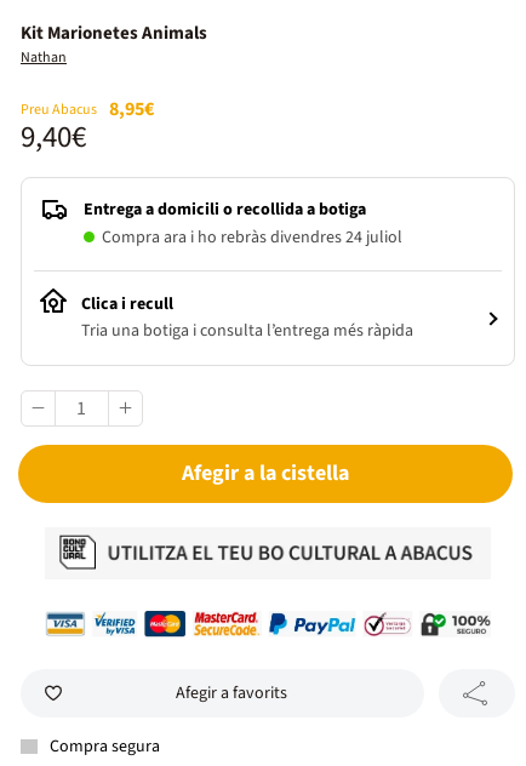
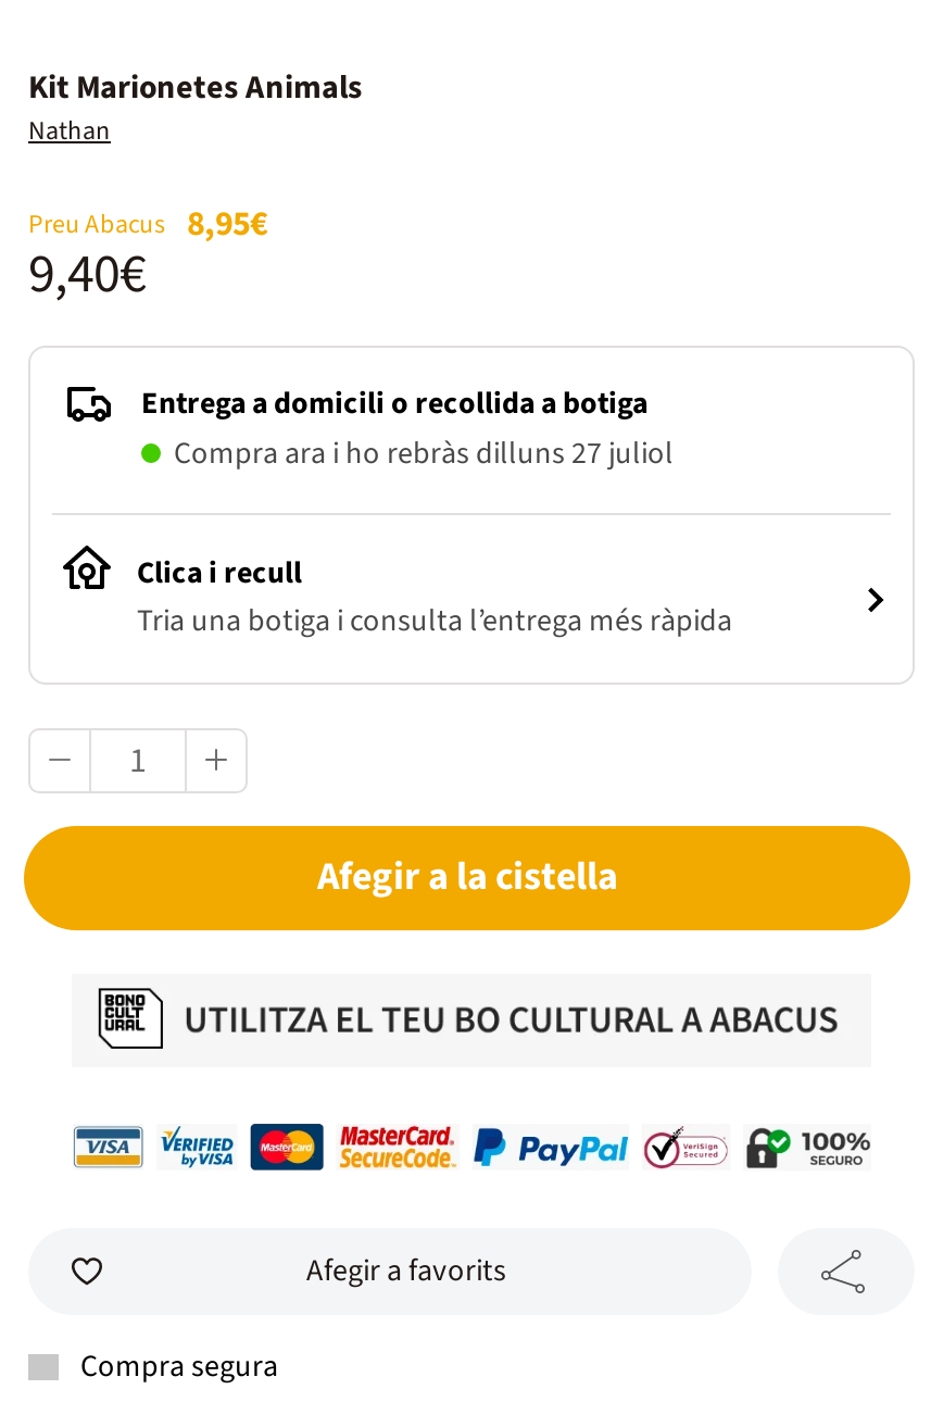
- Compra ara i ho rebràs divendres 24 juliol
+ Compra ara i ho rebràs dilluns 27 juliol
